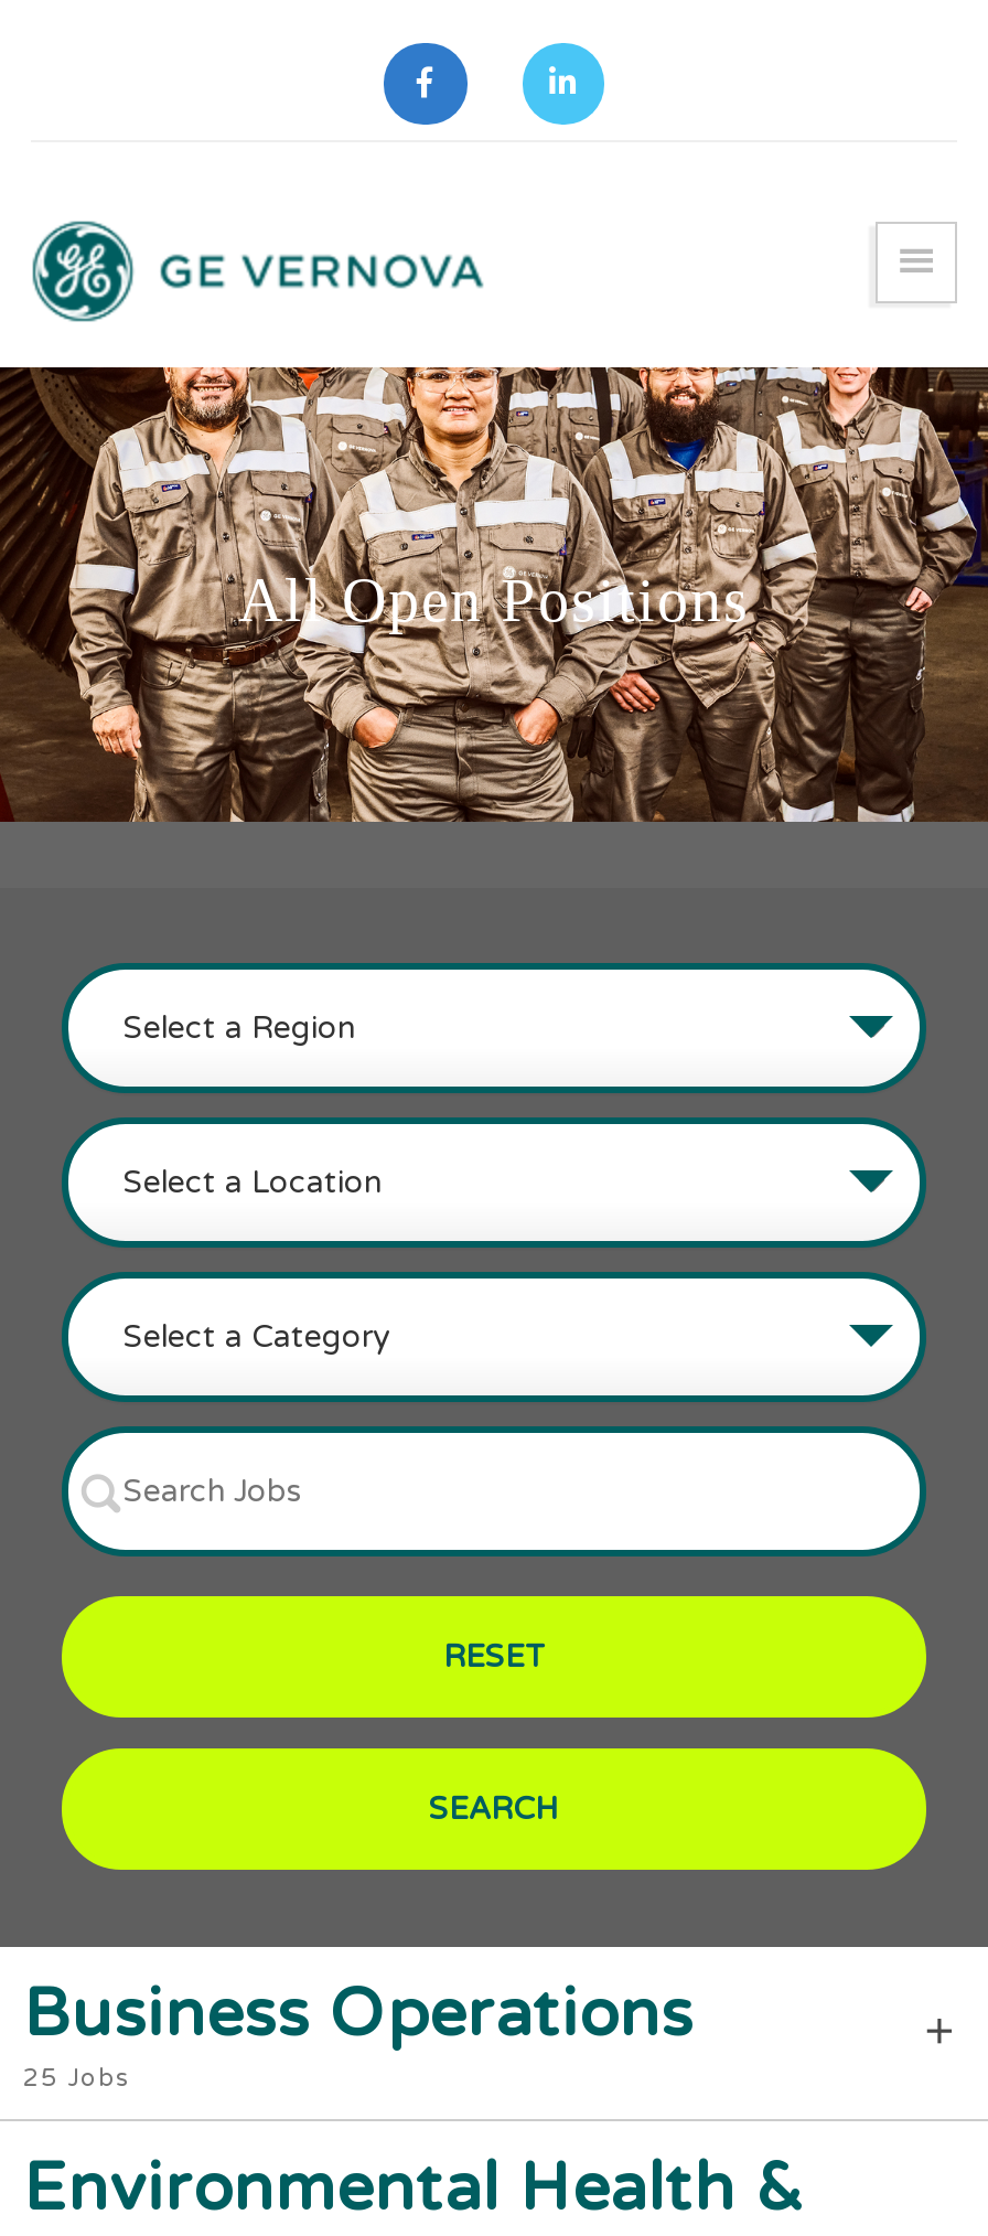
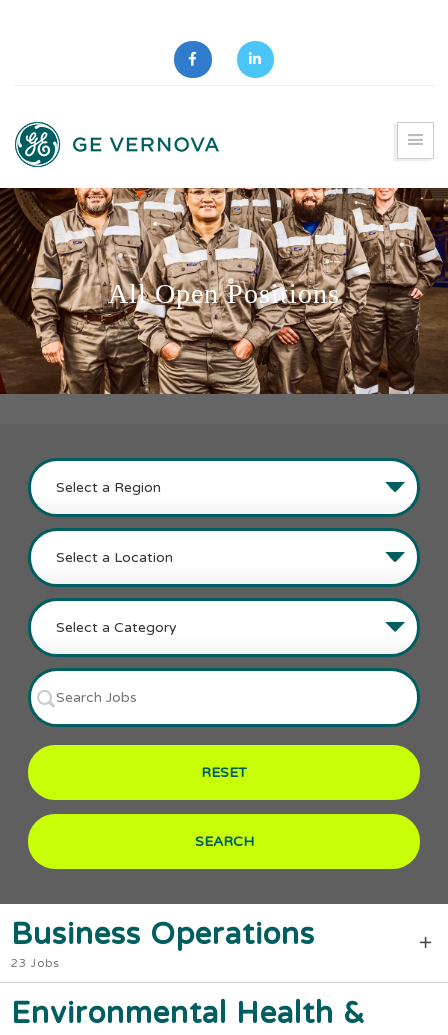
- 25 Jobs
+ 23 Jobs
